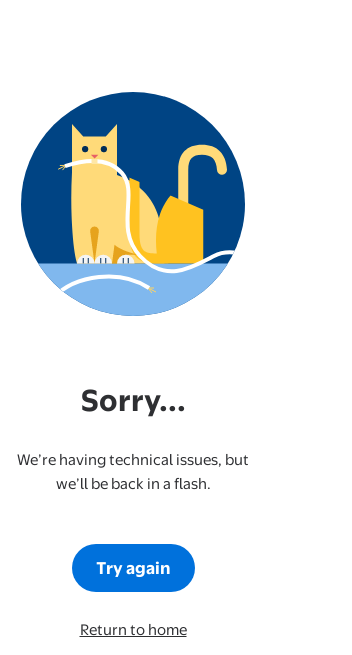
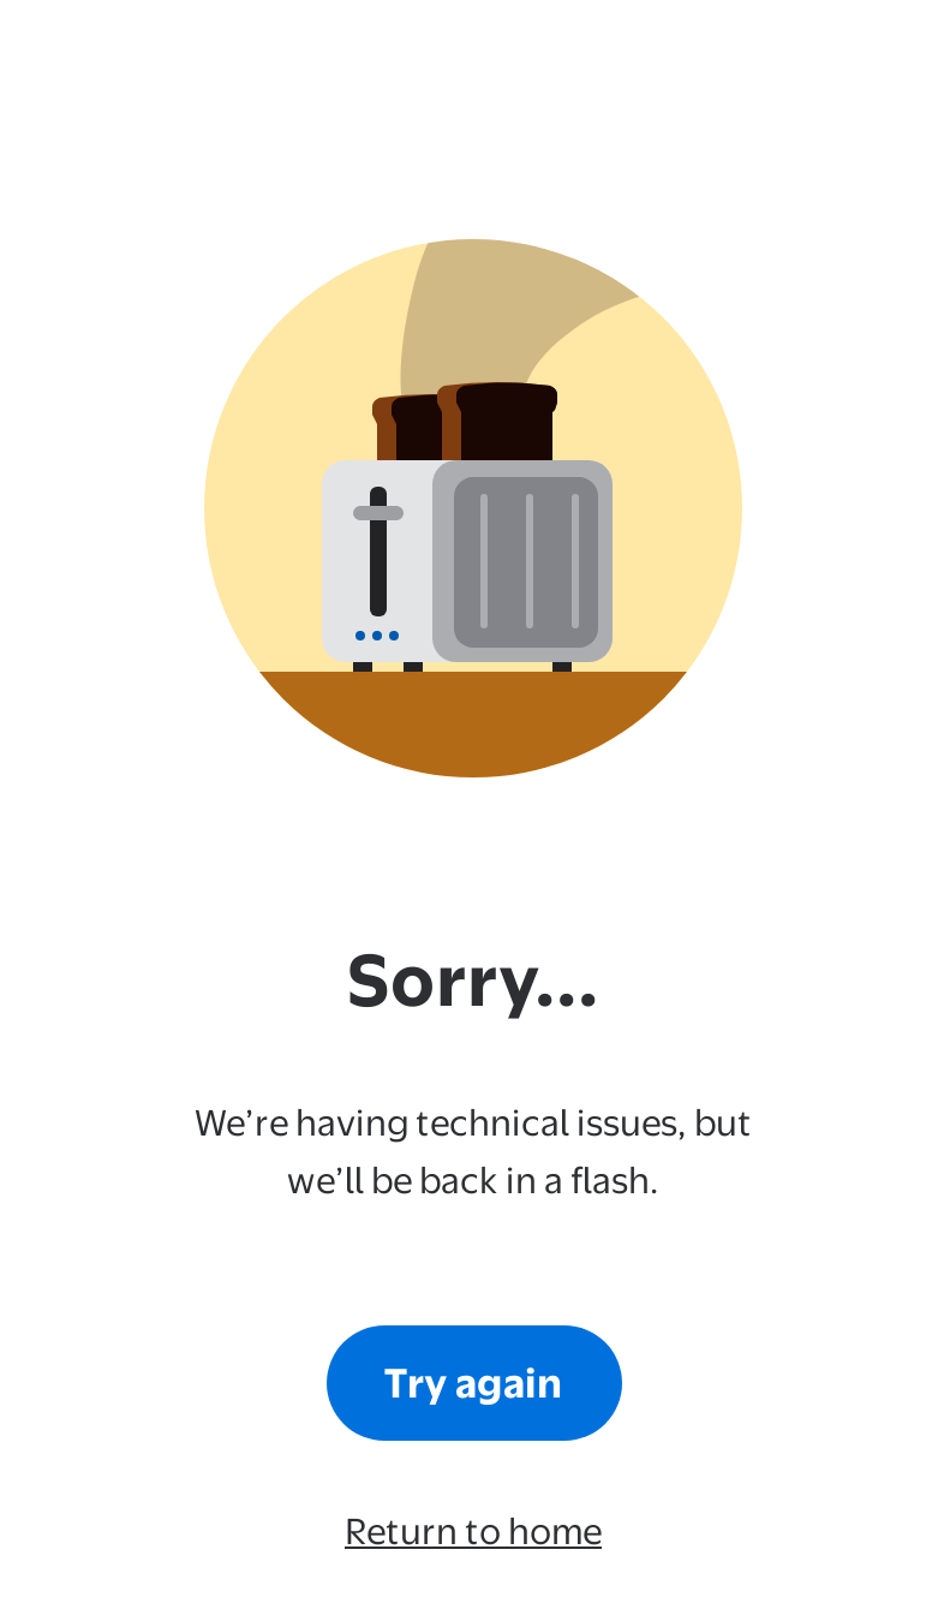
- [image]
+ [image]
